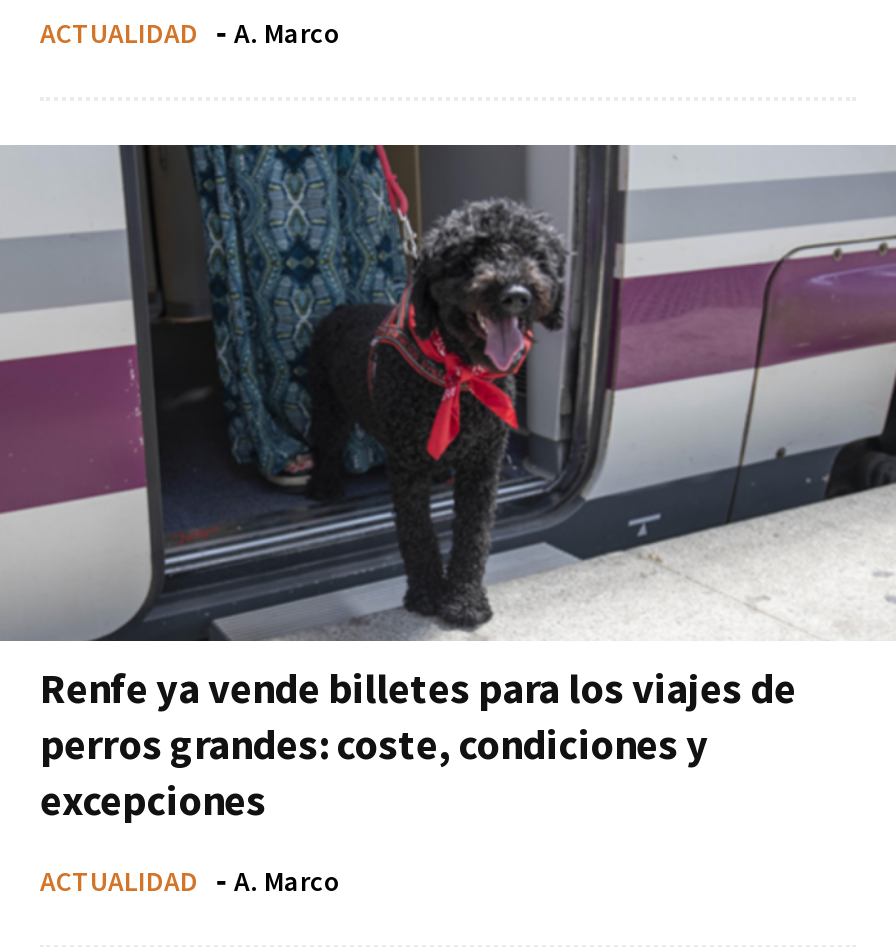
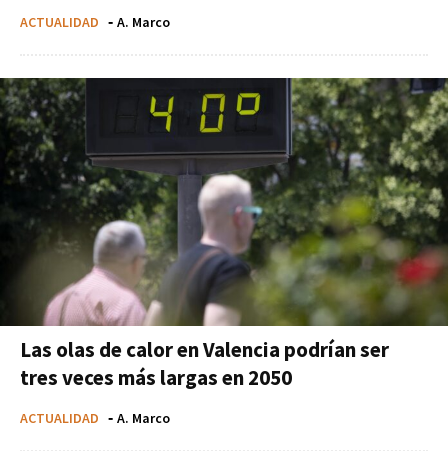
- [image]
- Renfe ya vende billetes para los viajes de
- perros grandes: coste, condiciones y
- excepciones
+ [image]
+ Las olas de calor en Valencia podrían ser
+ tres veces más largas en 2050
